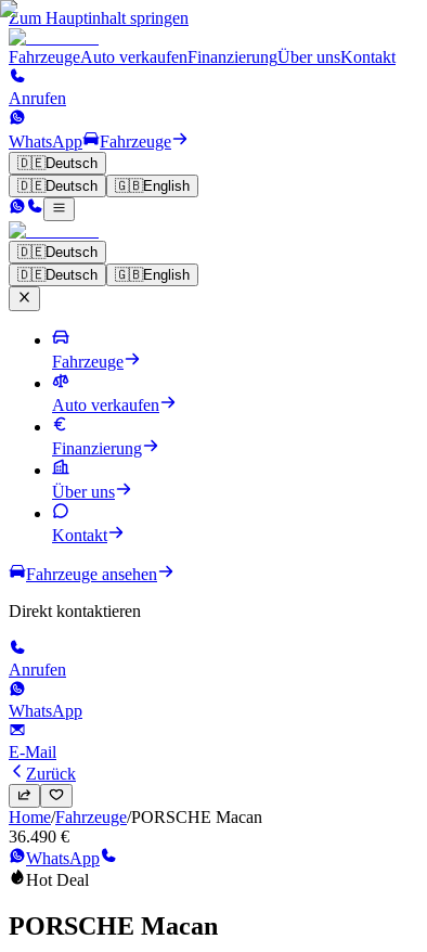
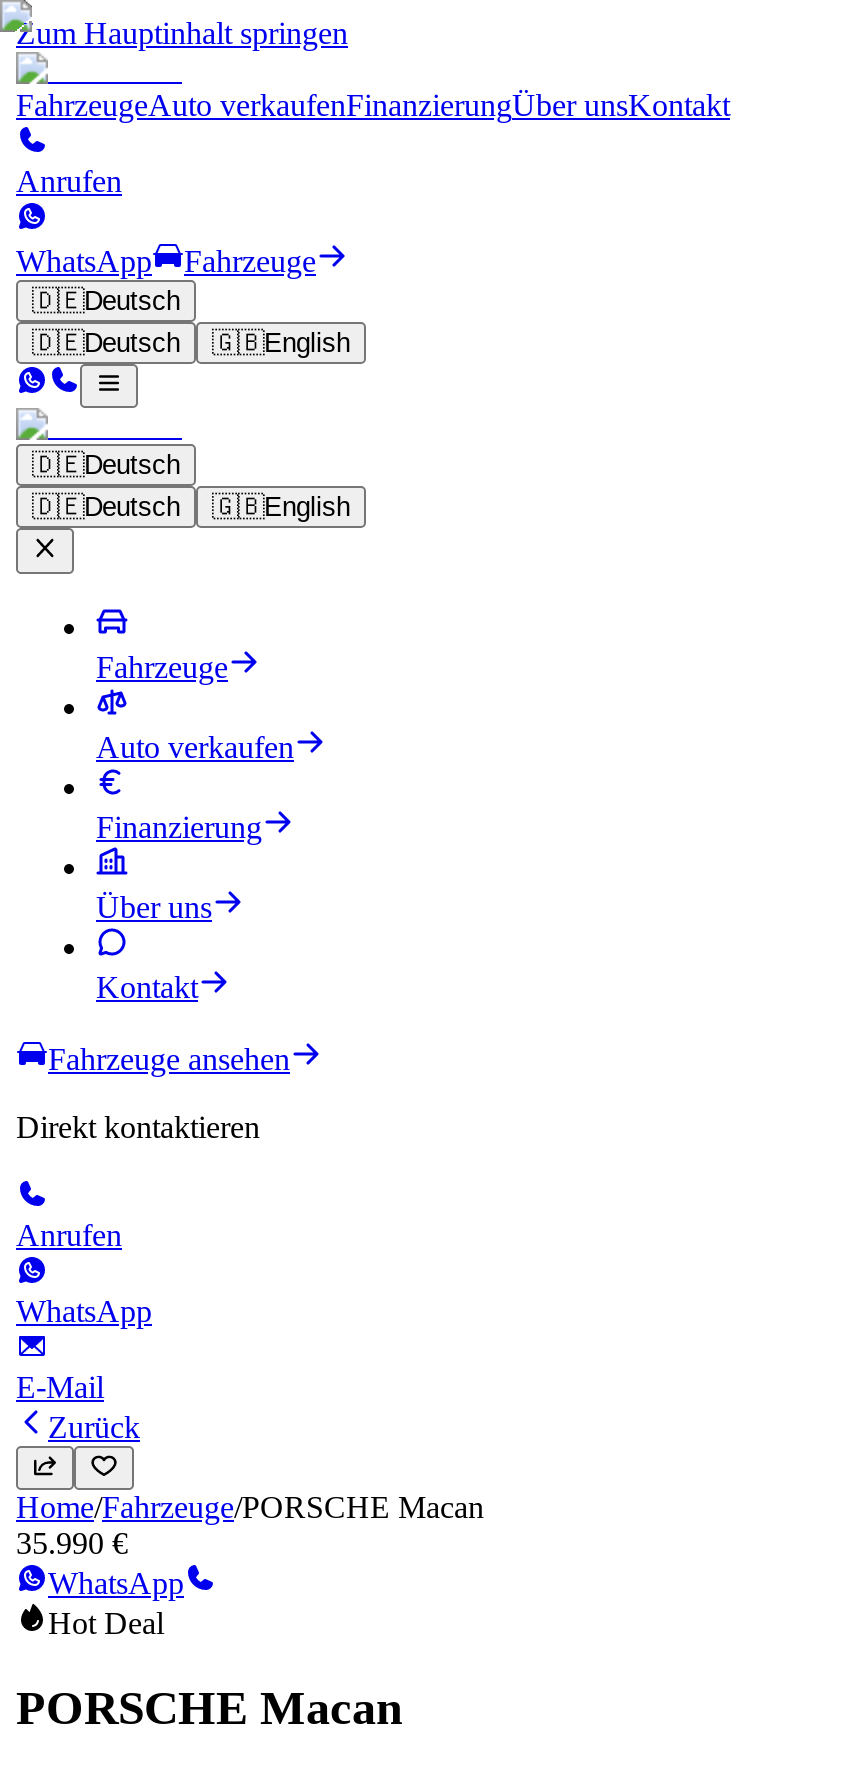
- 36.490 €
+ 35.990 €
